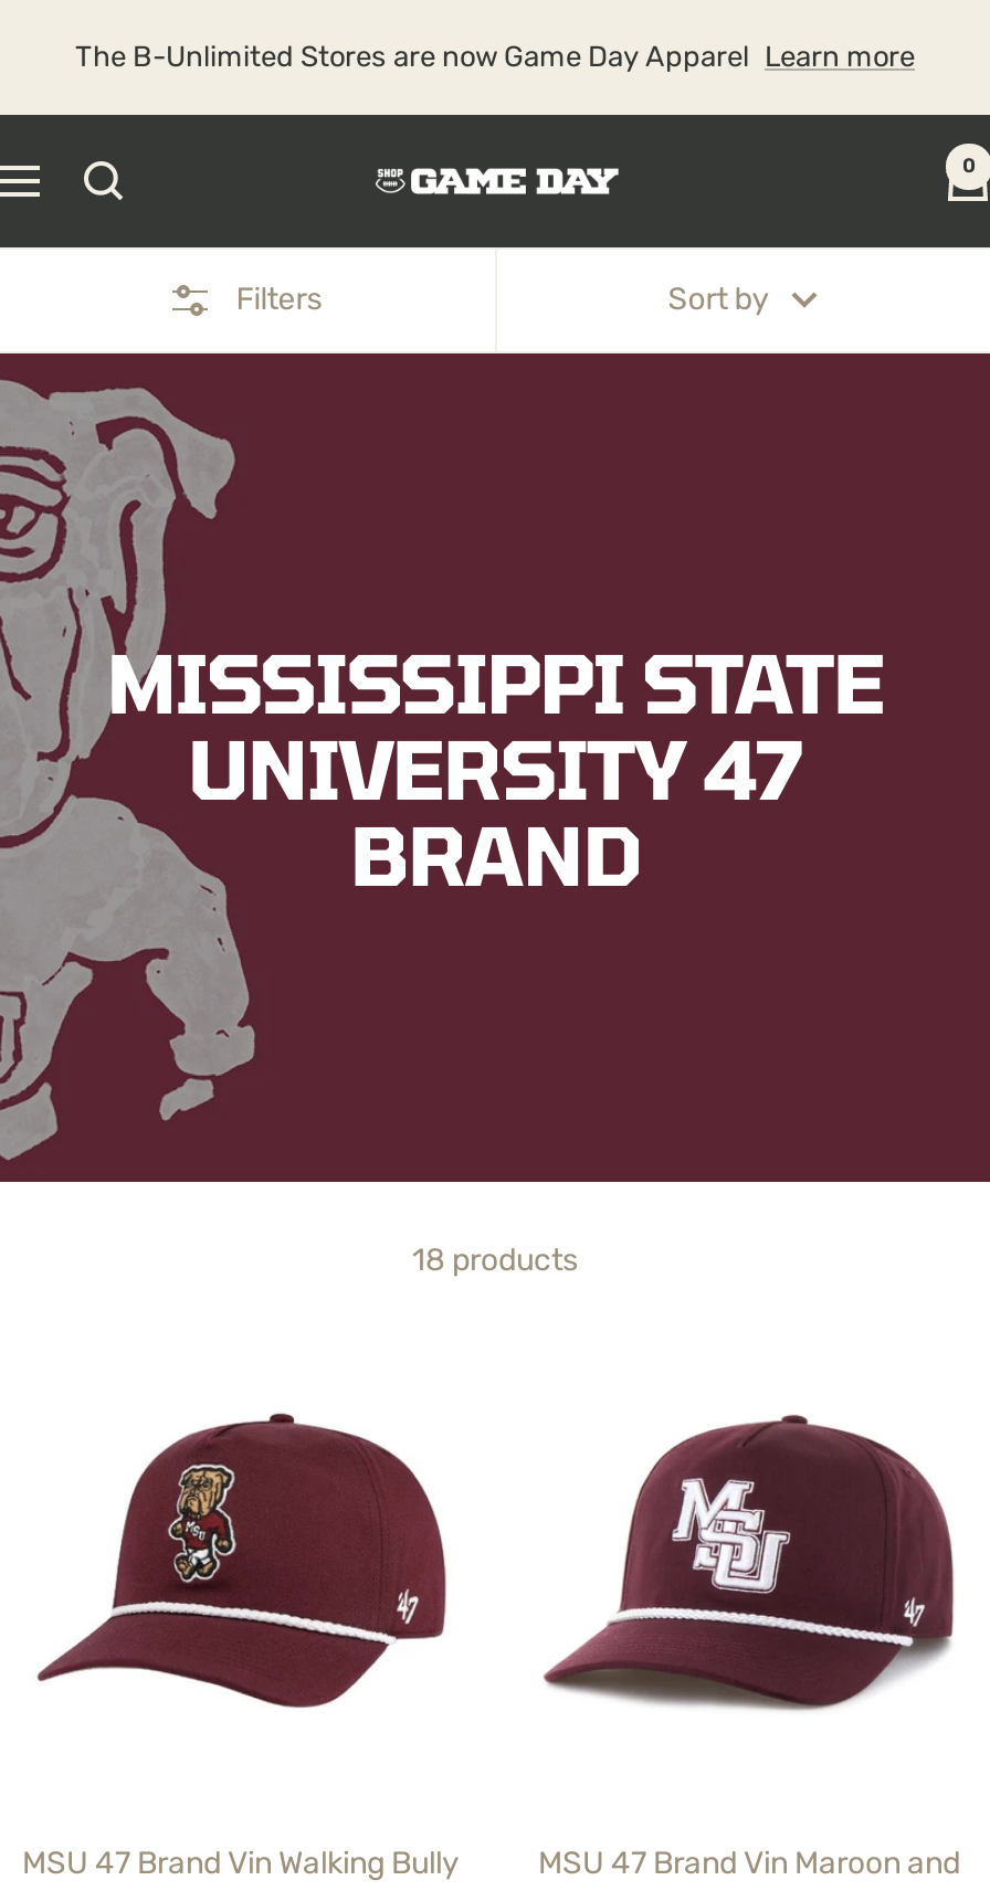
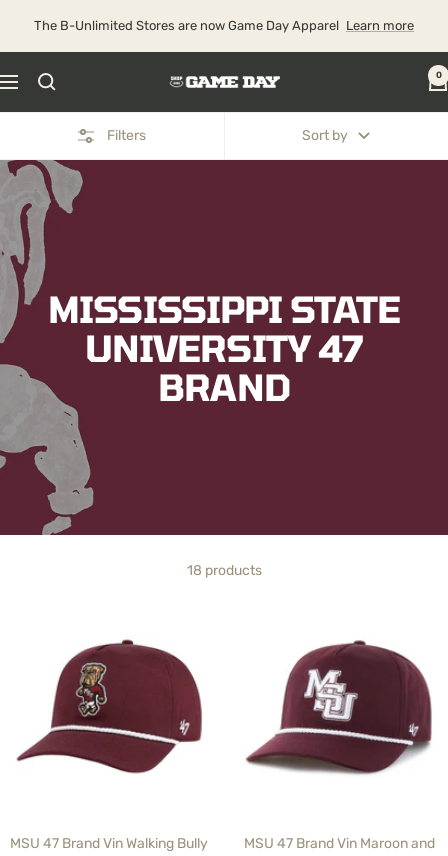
- [image]
+ [image]
